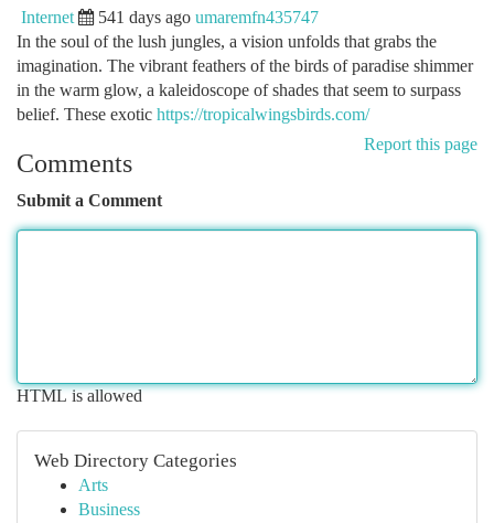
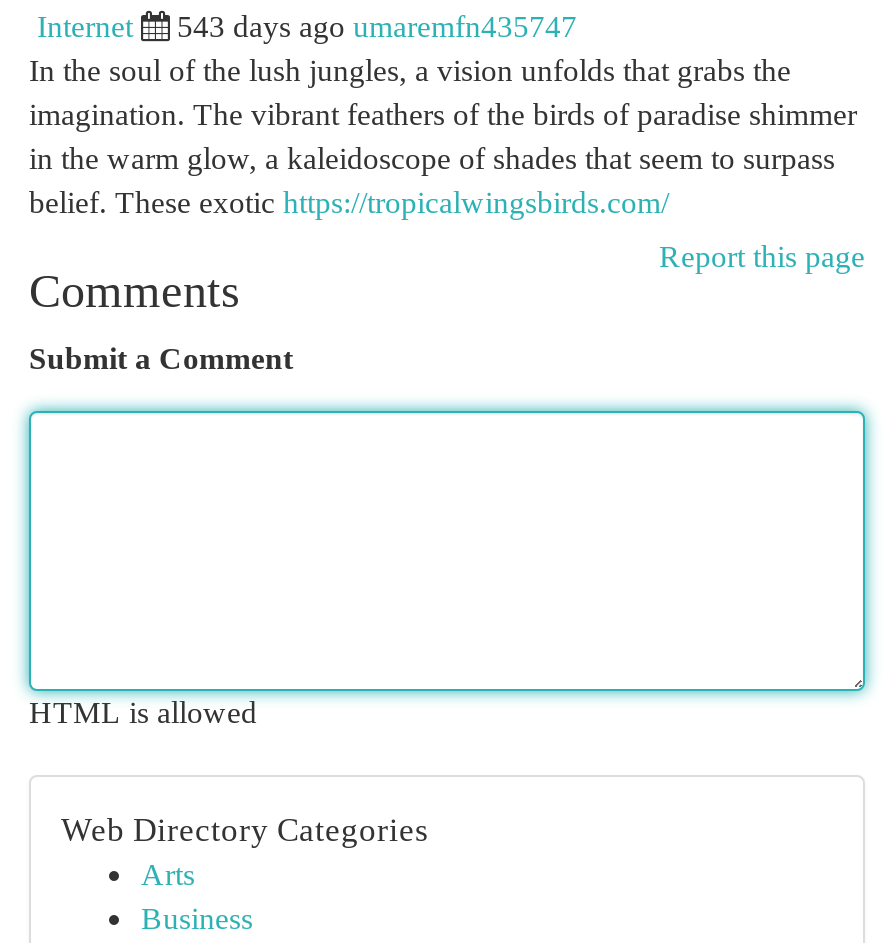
- 541 days ago umaremfn435747
+ 543 days ago umaremfn435747
